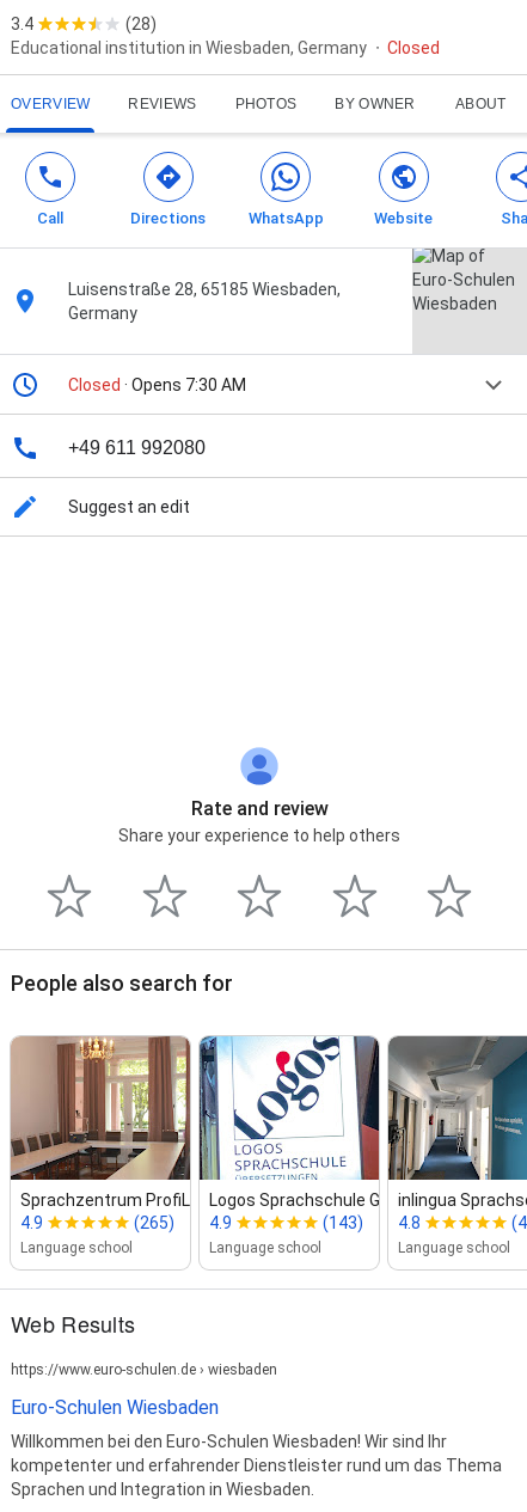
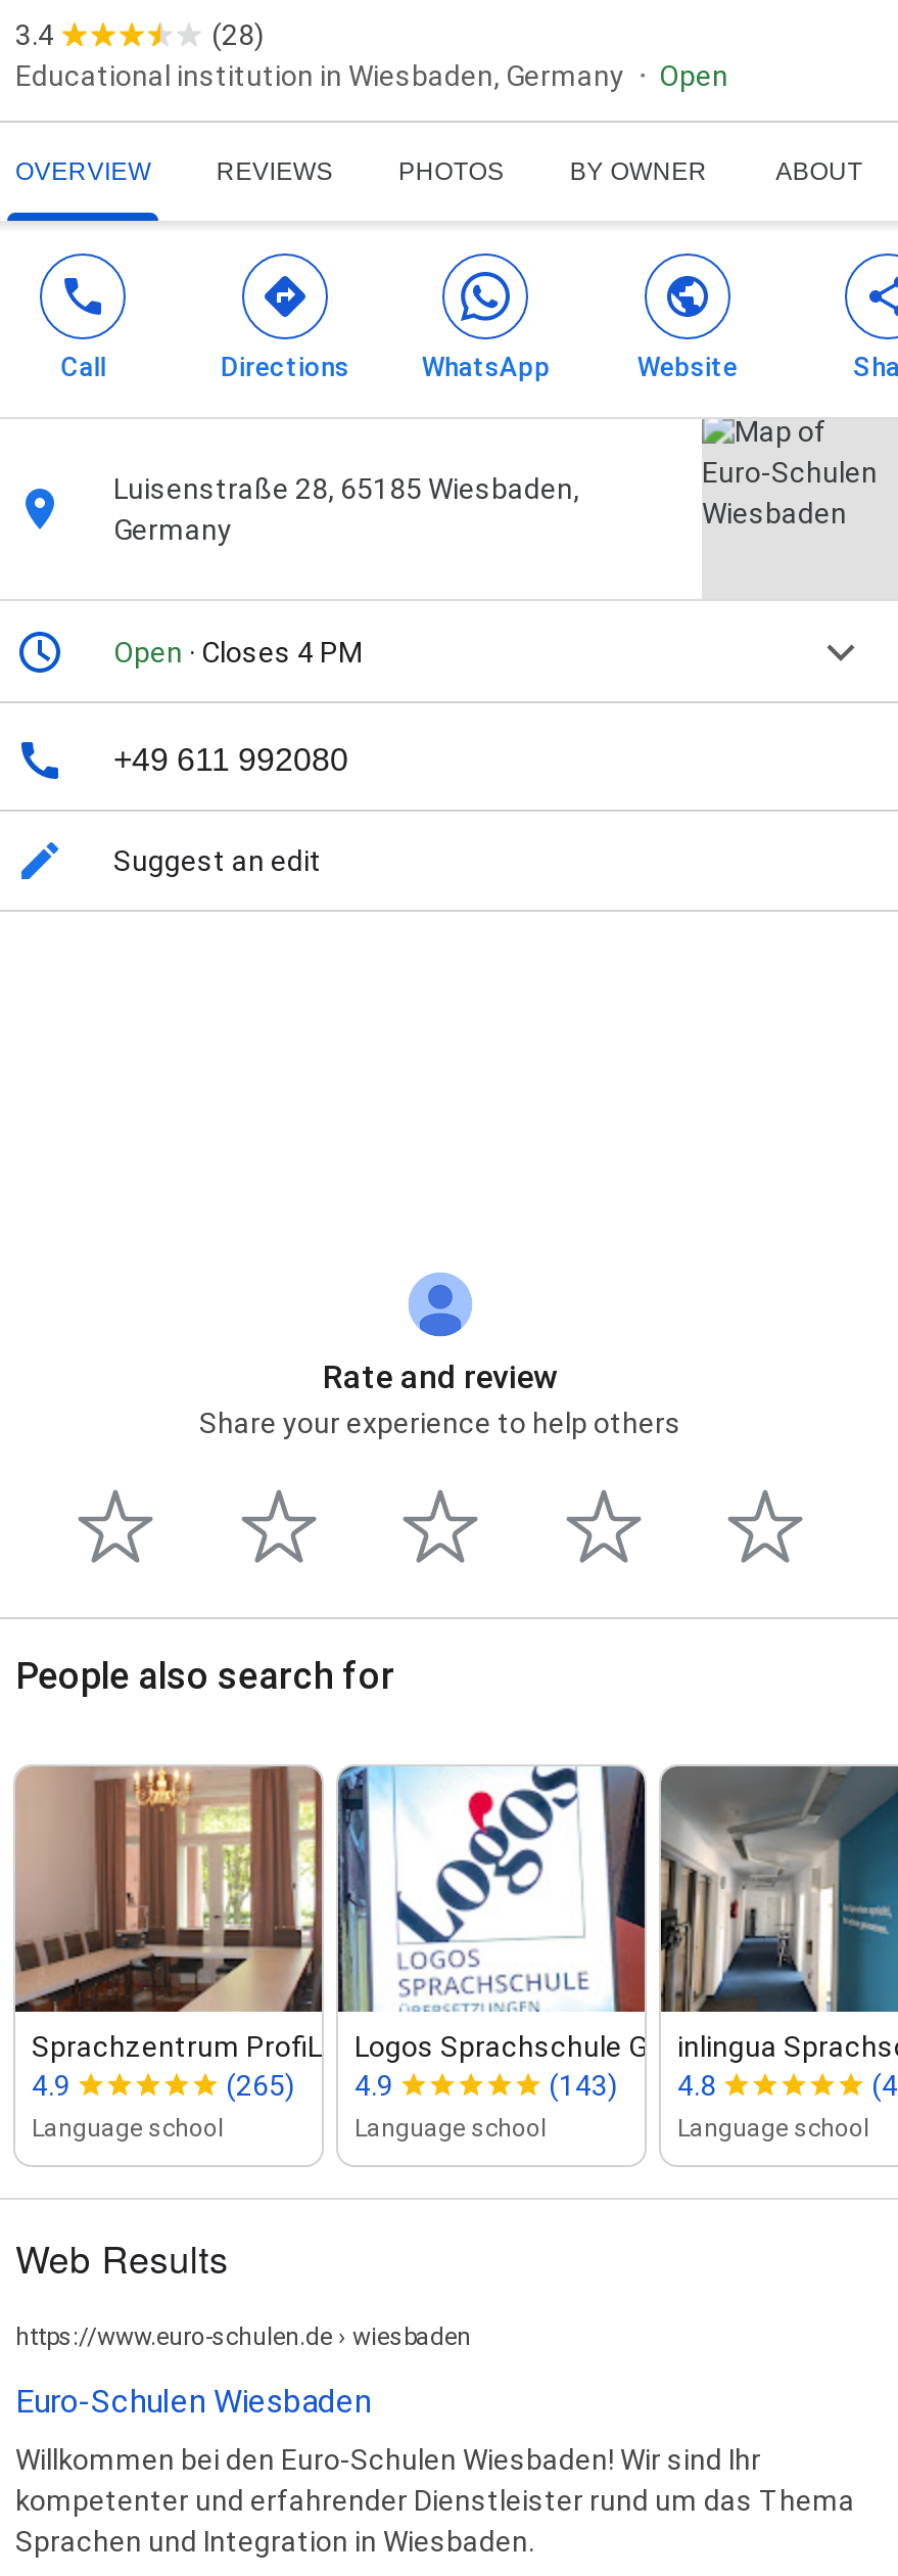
- Closed
+ Open

- Closed · Opens 7:30 AM
+ Open · Closes 4 PM
